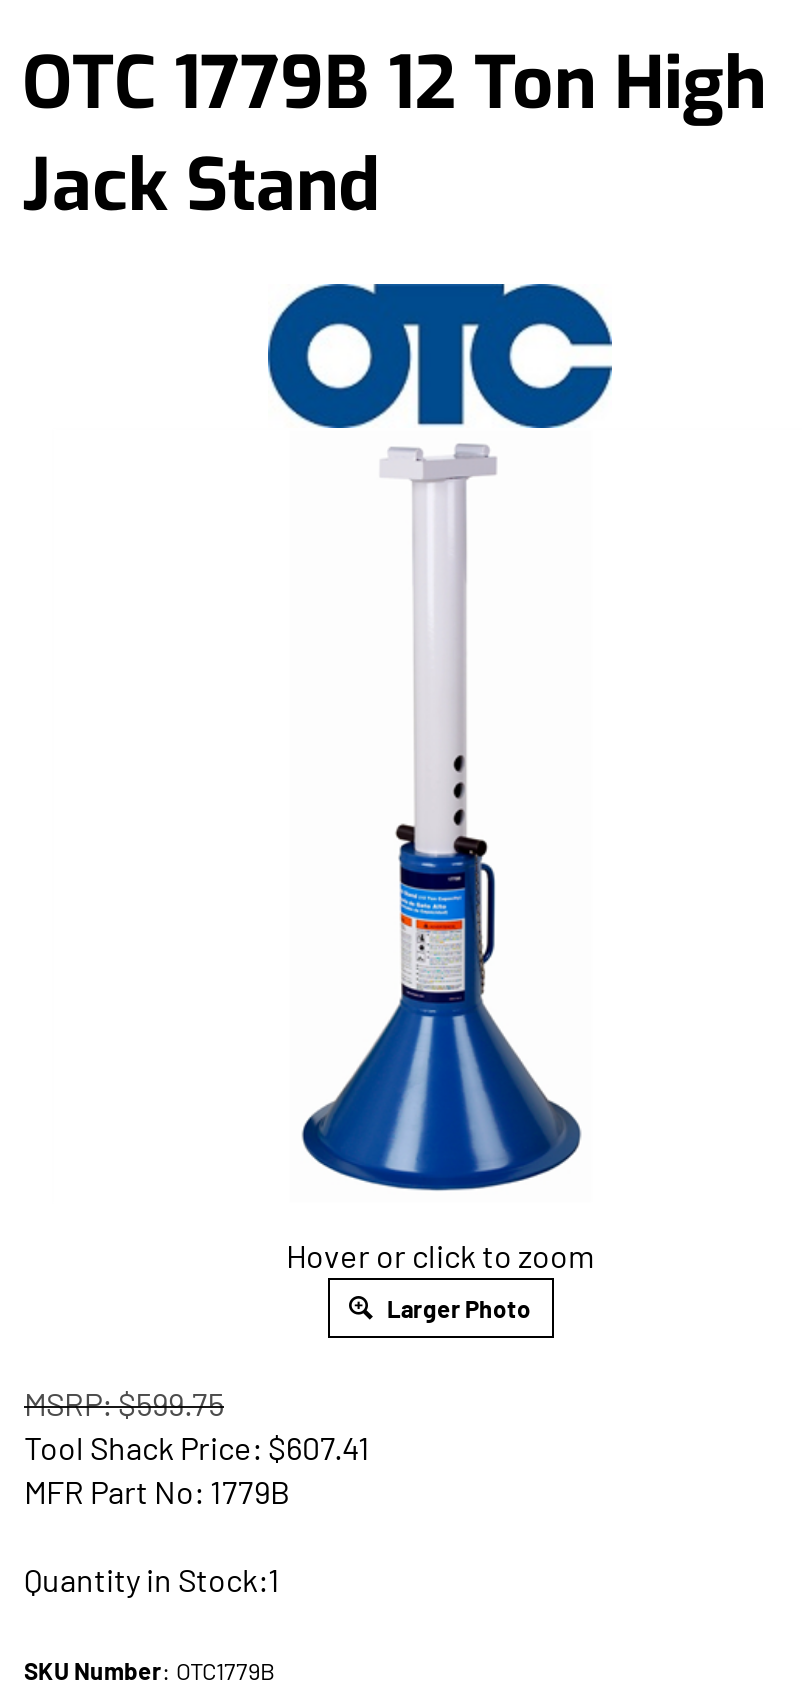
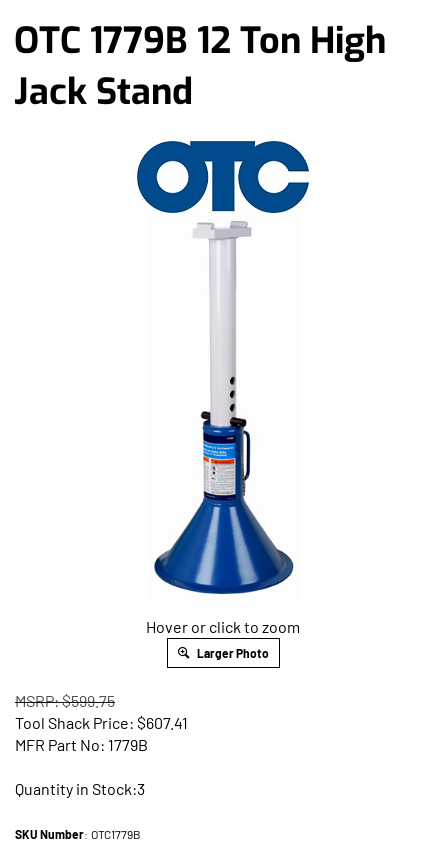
- Quantity in Stock:1
+ Quantity in Stock:3
